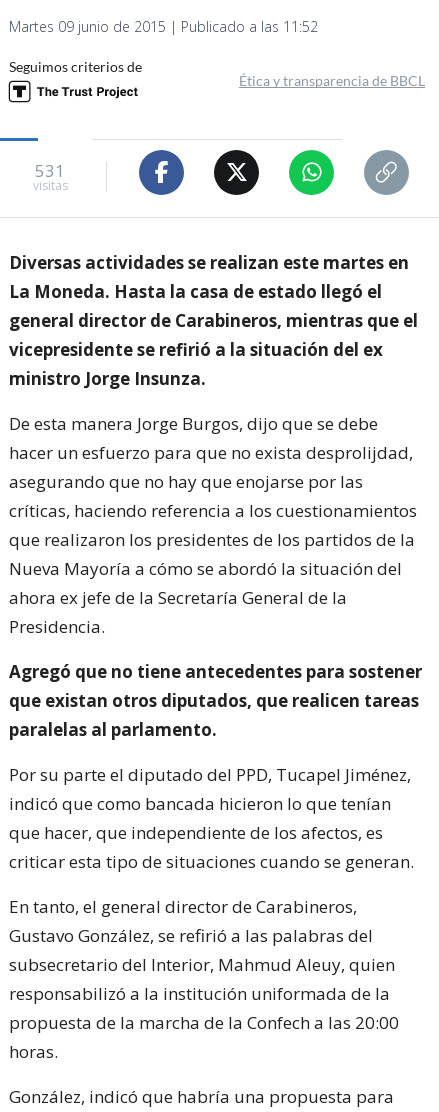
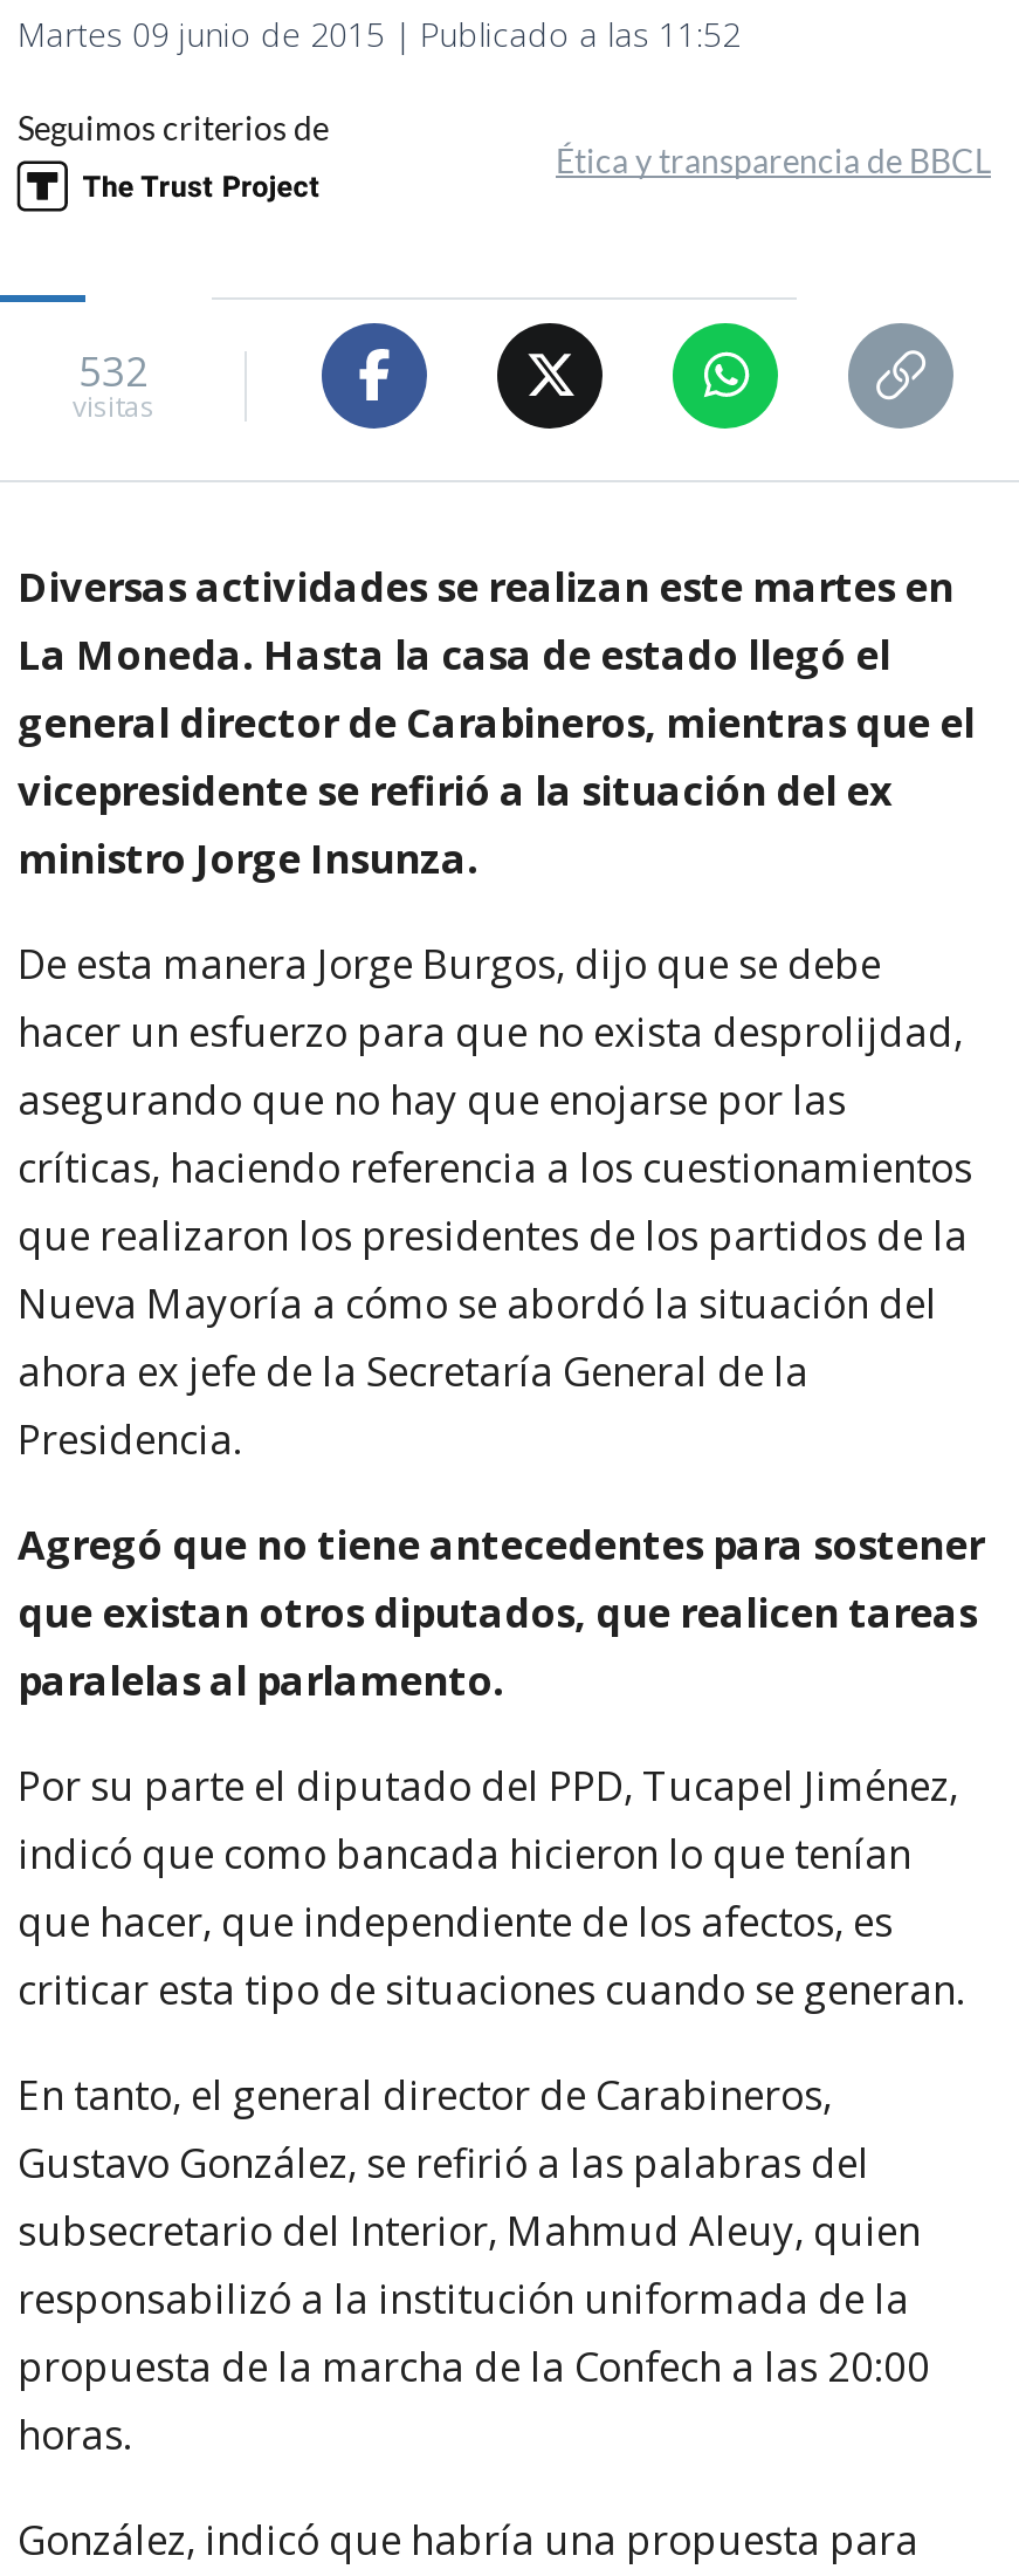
- 531
+ 532
